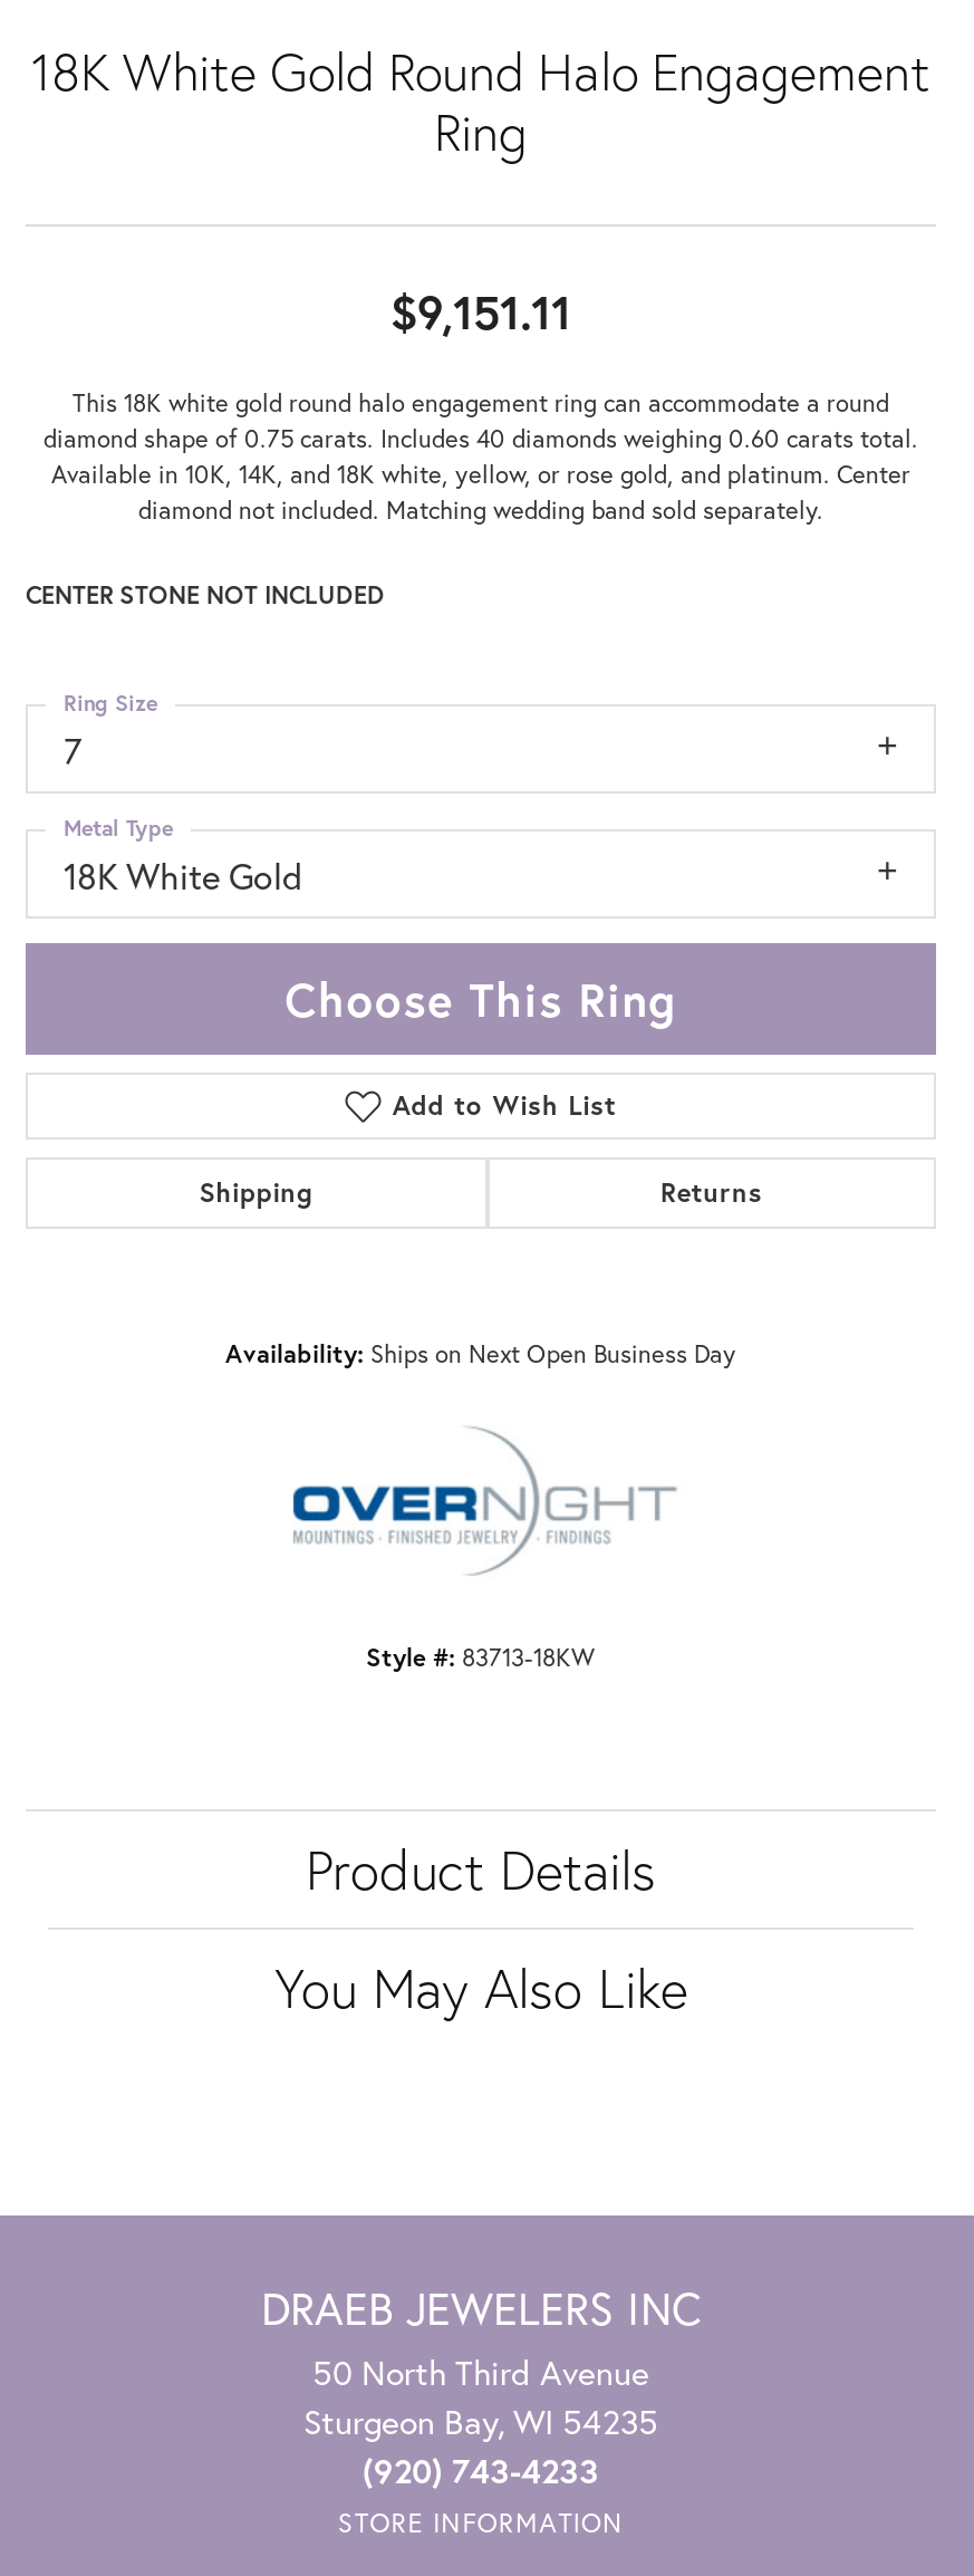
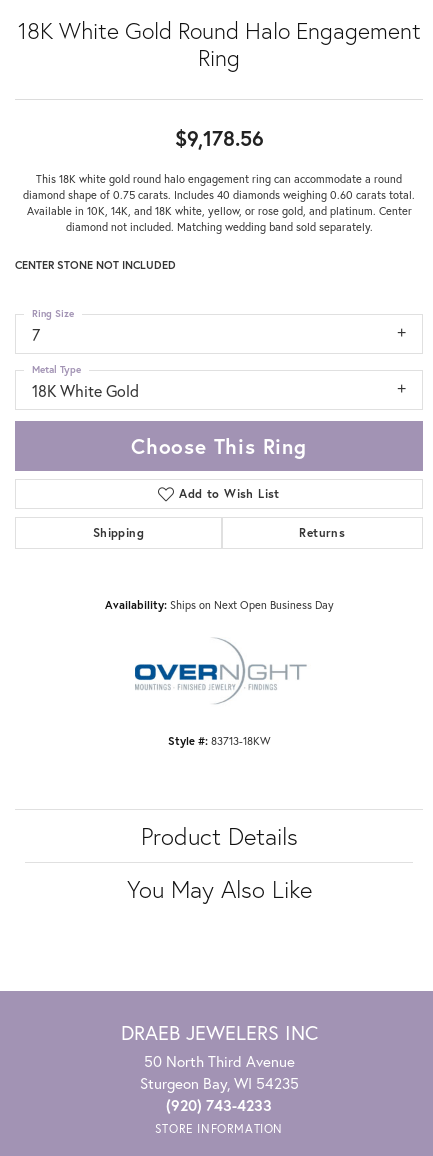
- $9,151.11
+ $9,178.56
